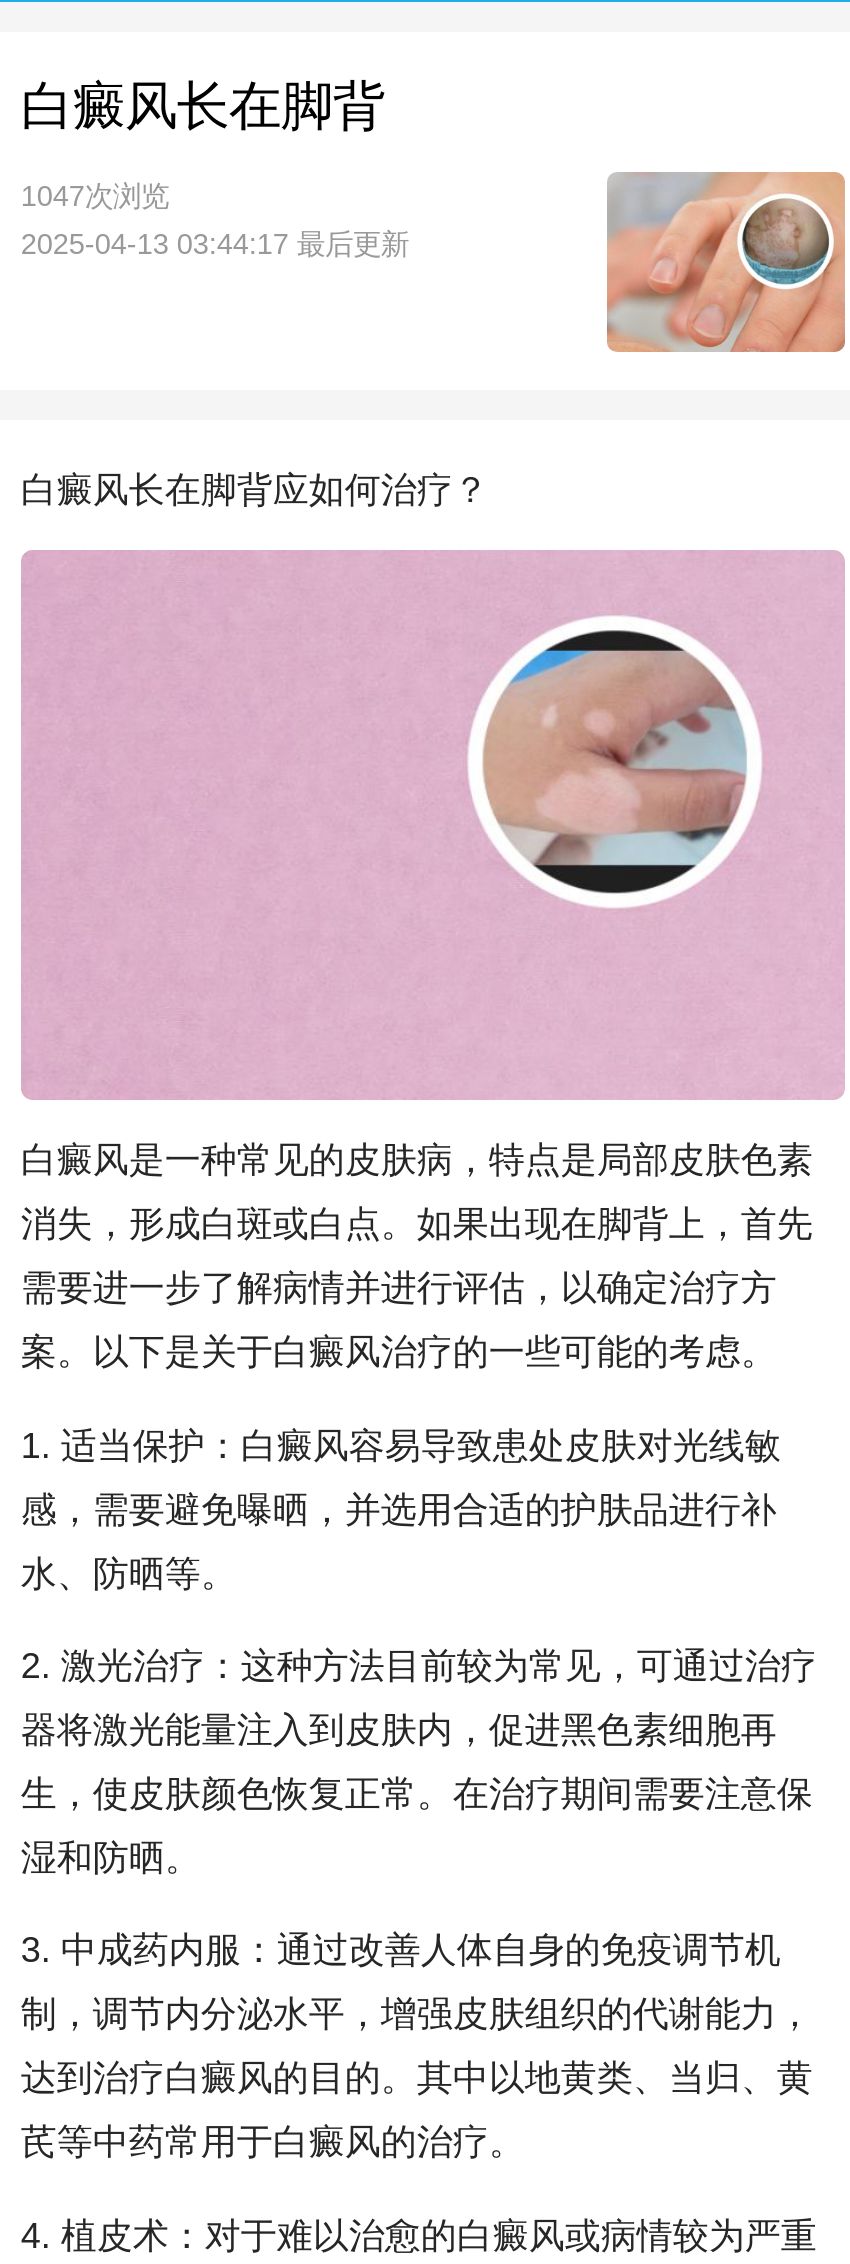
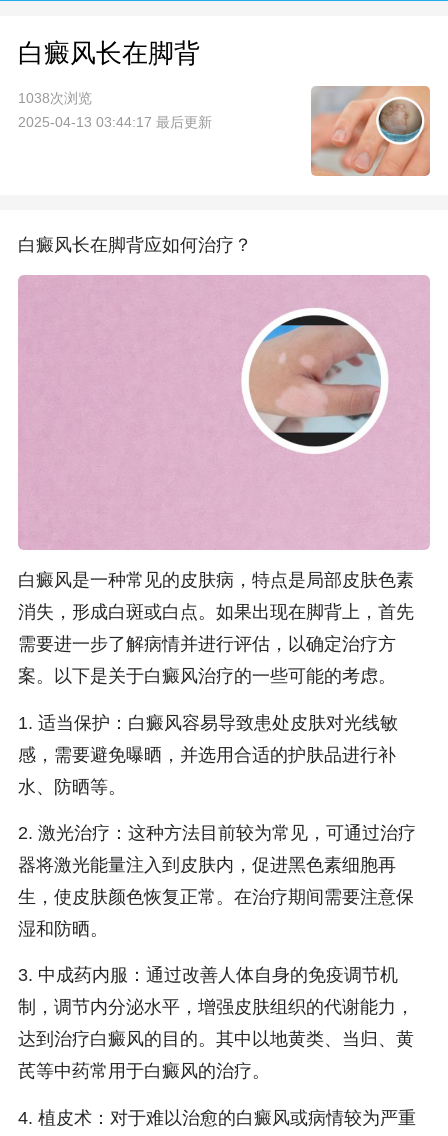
- 1047次浏览
+ 1038次浏览
